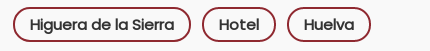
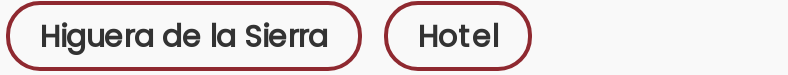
- Huelva
